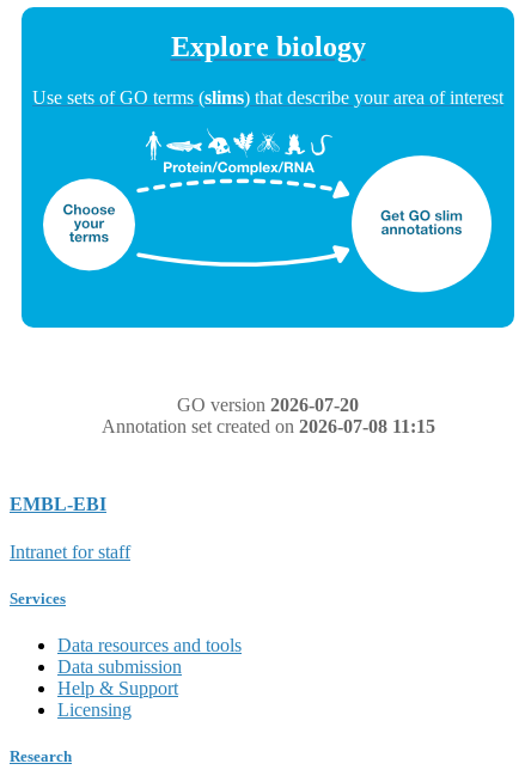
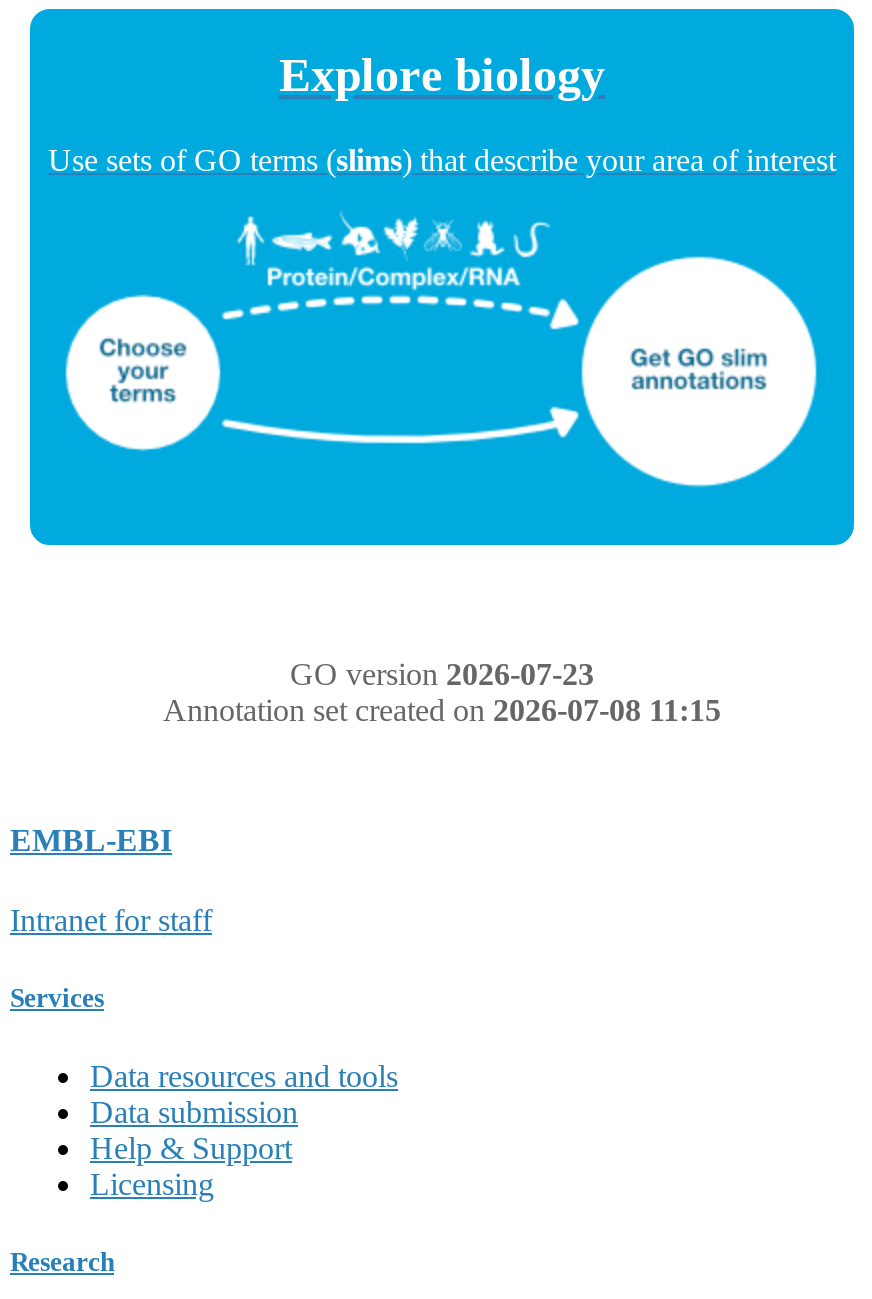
- GO version 2026-07-20
+ GO version 2026-07-23
